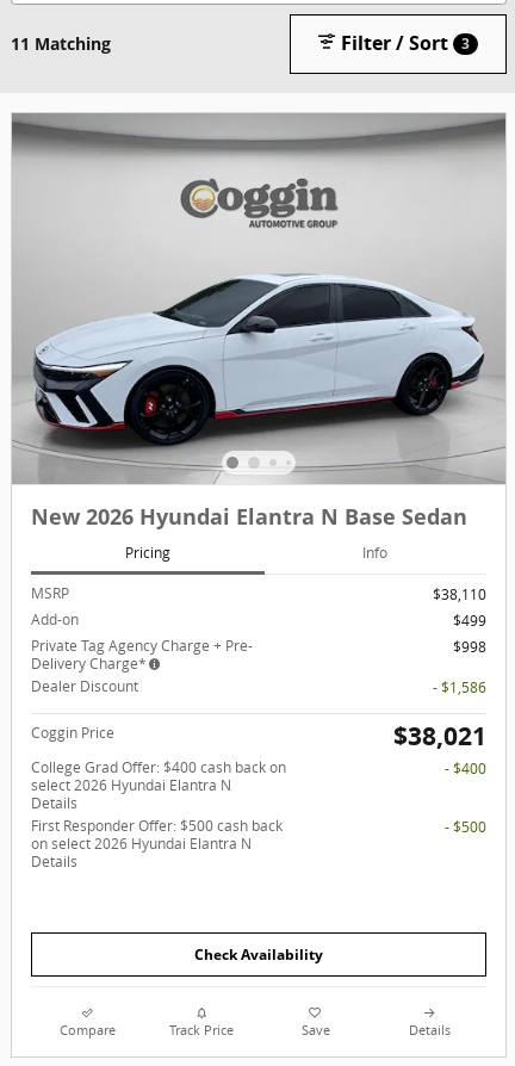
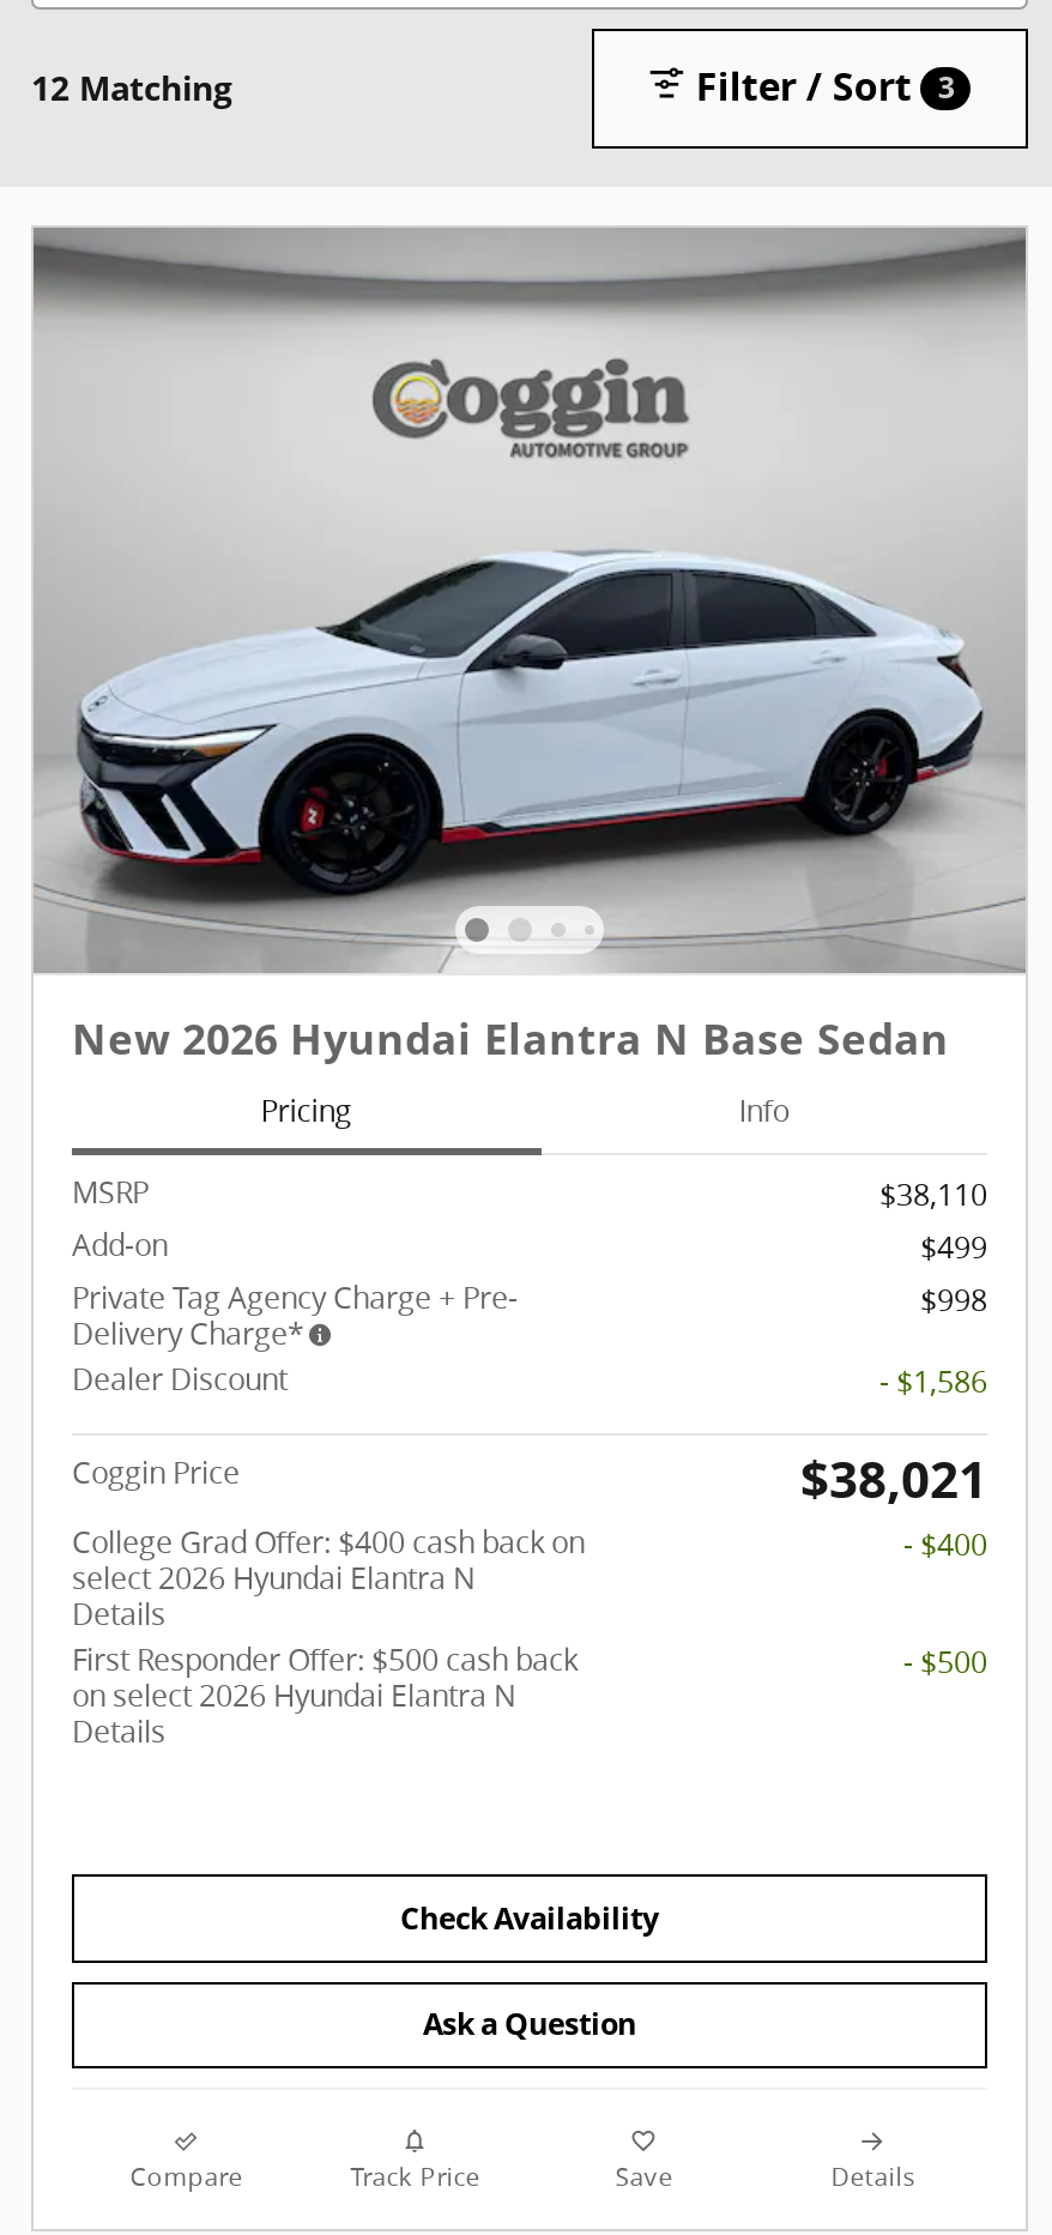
- 11 Matching
+ 12 Matching

+ Ask a Question
